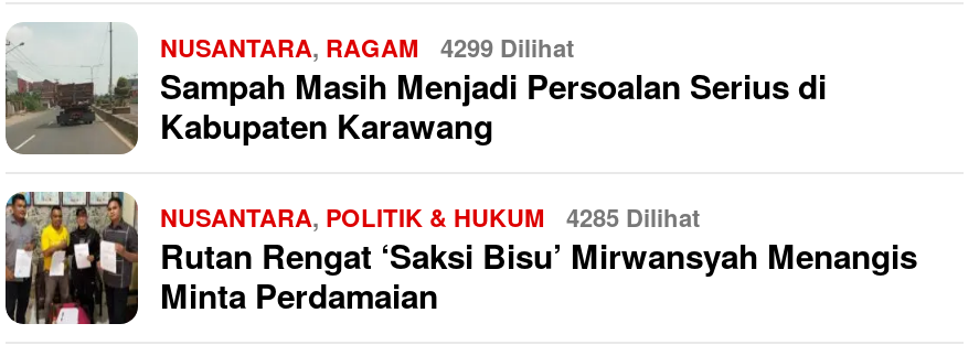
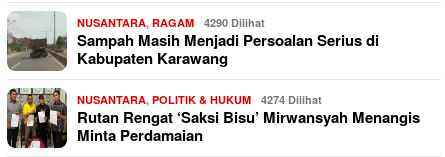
- NUSANTARA, RAGAM 4299 Dilihat
+ NUSANTARA, RAGAM 4290 Dilihat

- NUSANTARA, POLITIK & HUKUM 4285 Dilihat
+ NUSANTARA, POLITIK & HUKUM 4274 Dilihat
